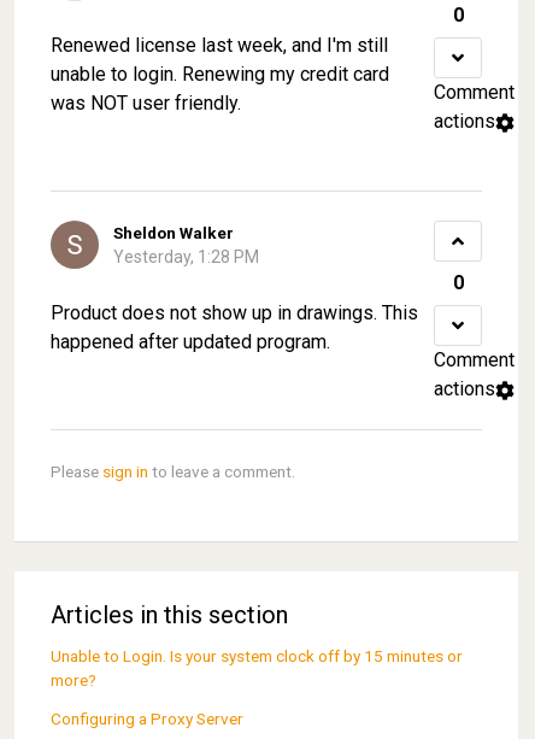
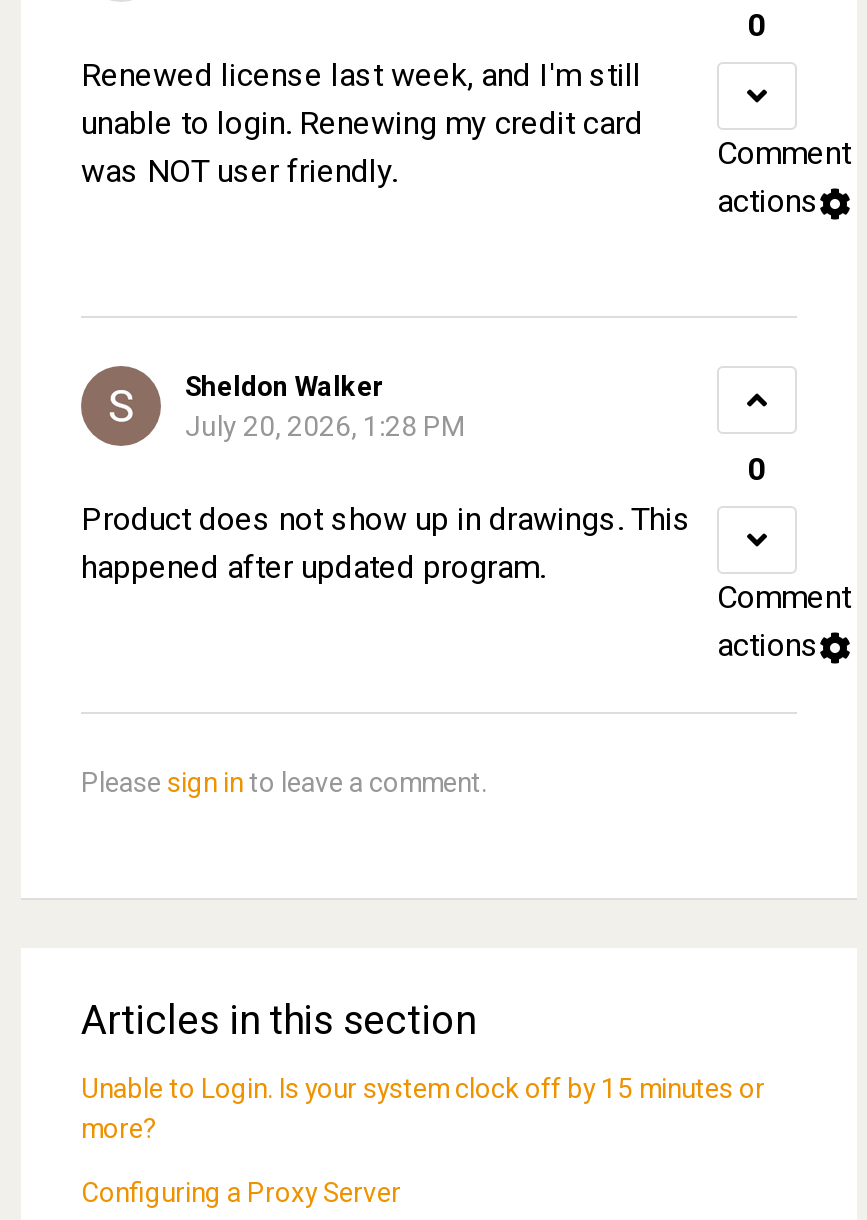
- Yesterday, 1:28 PM
+ July 20, 2026, 1:28 PM
